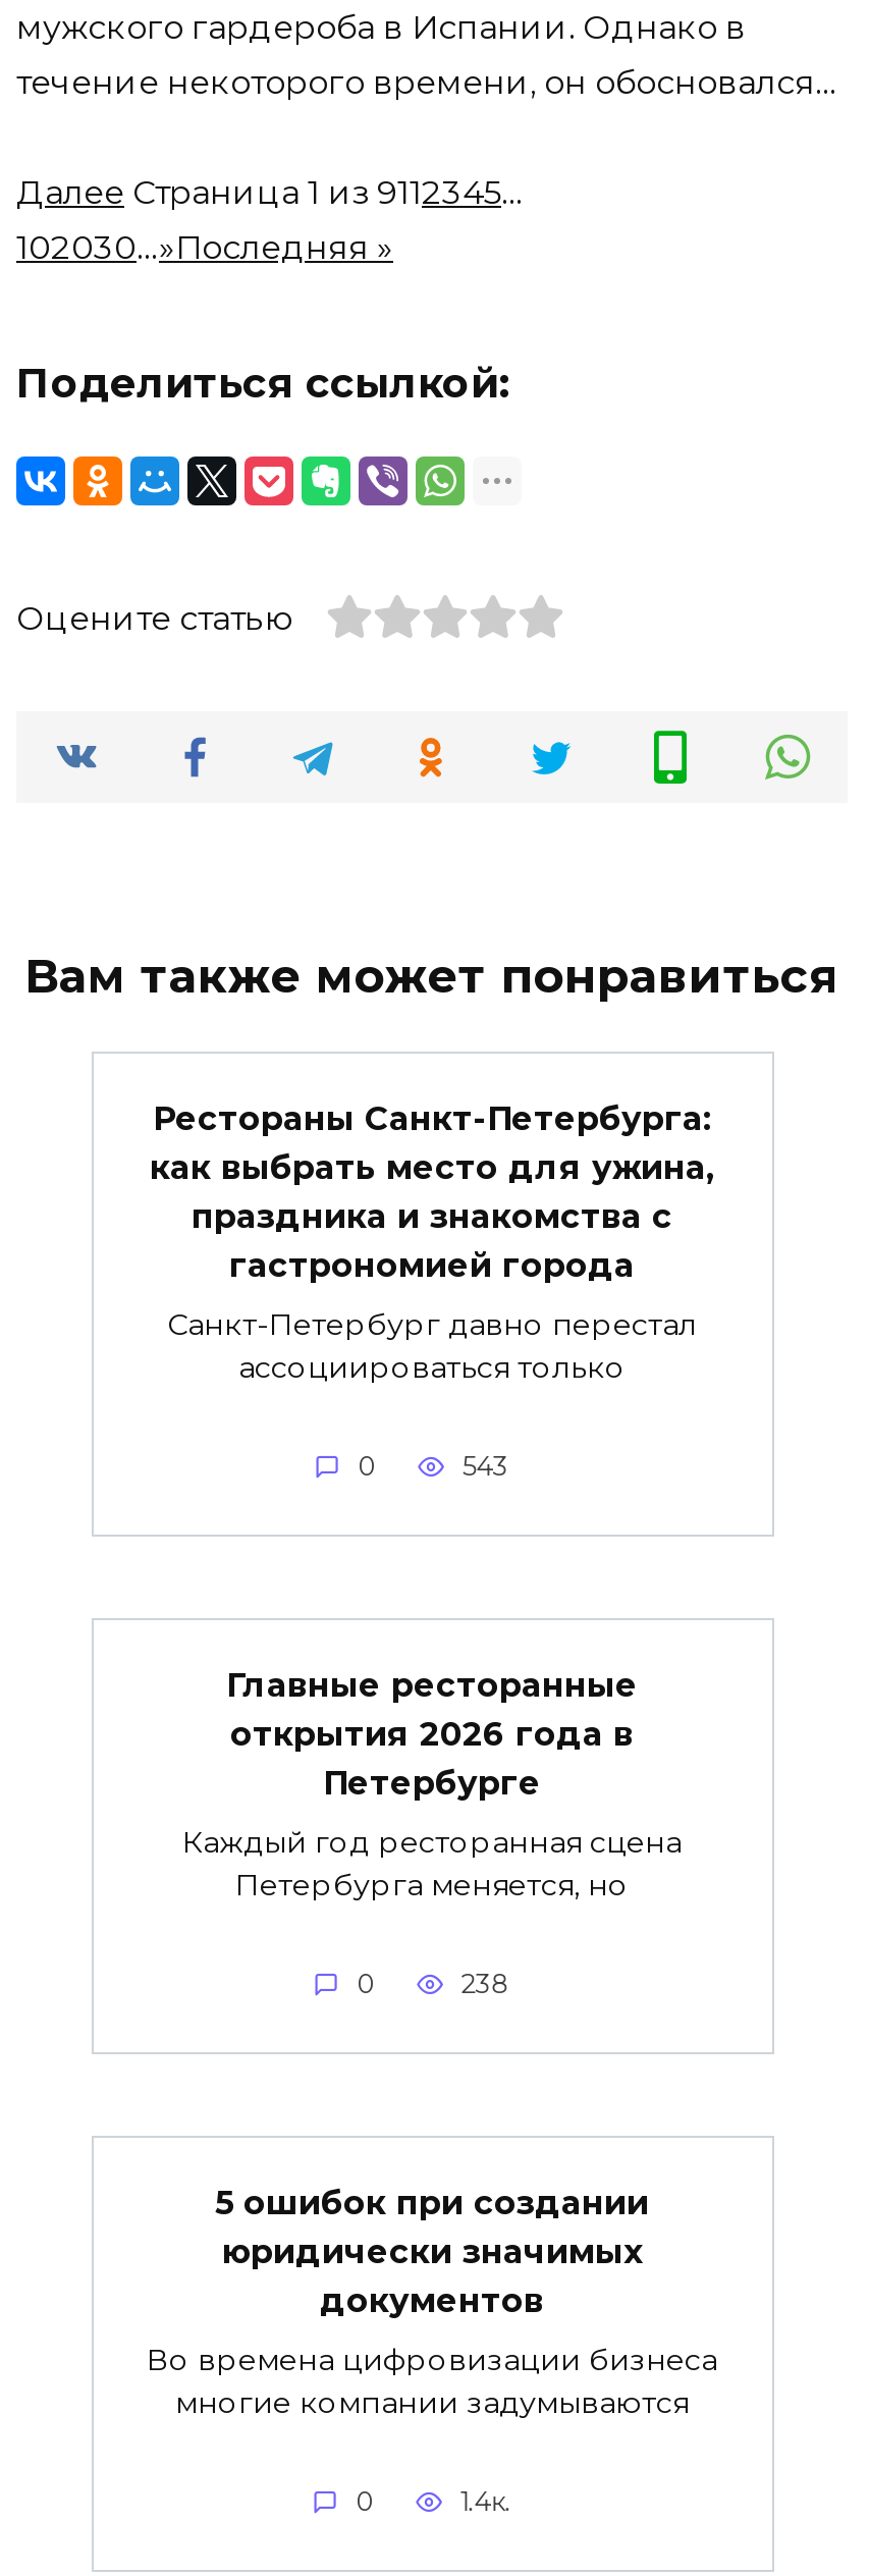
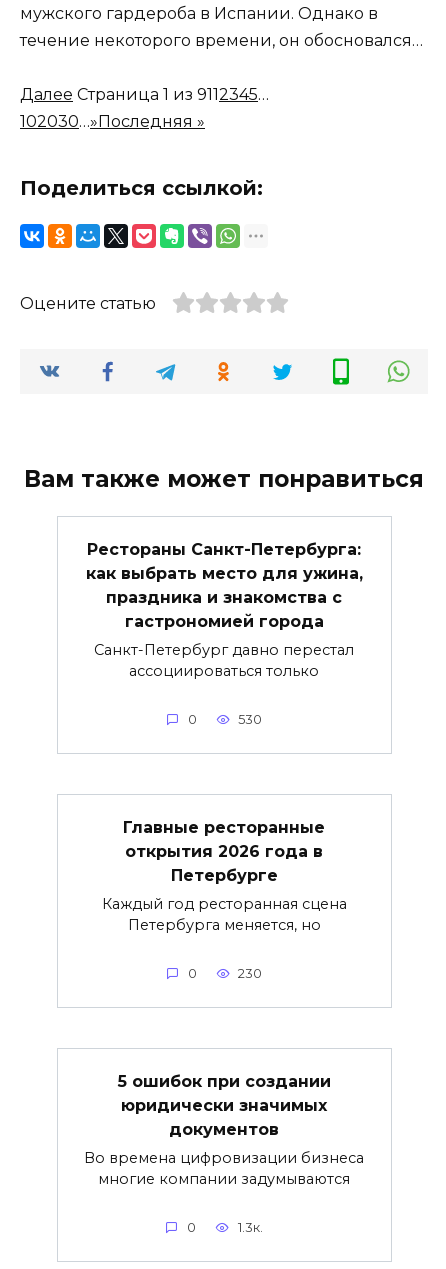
- 543
+ 530

- 238
+ 230

- 1.4к.
+ 1.3к.
